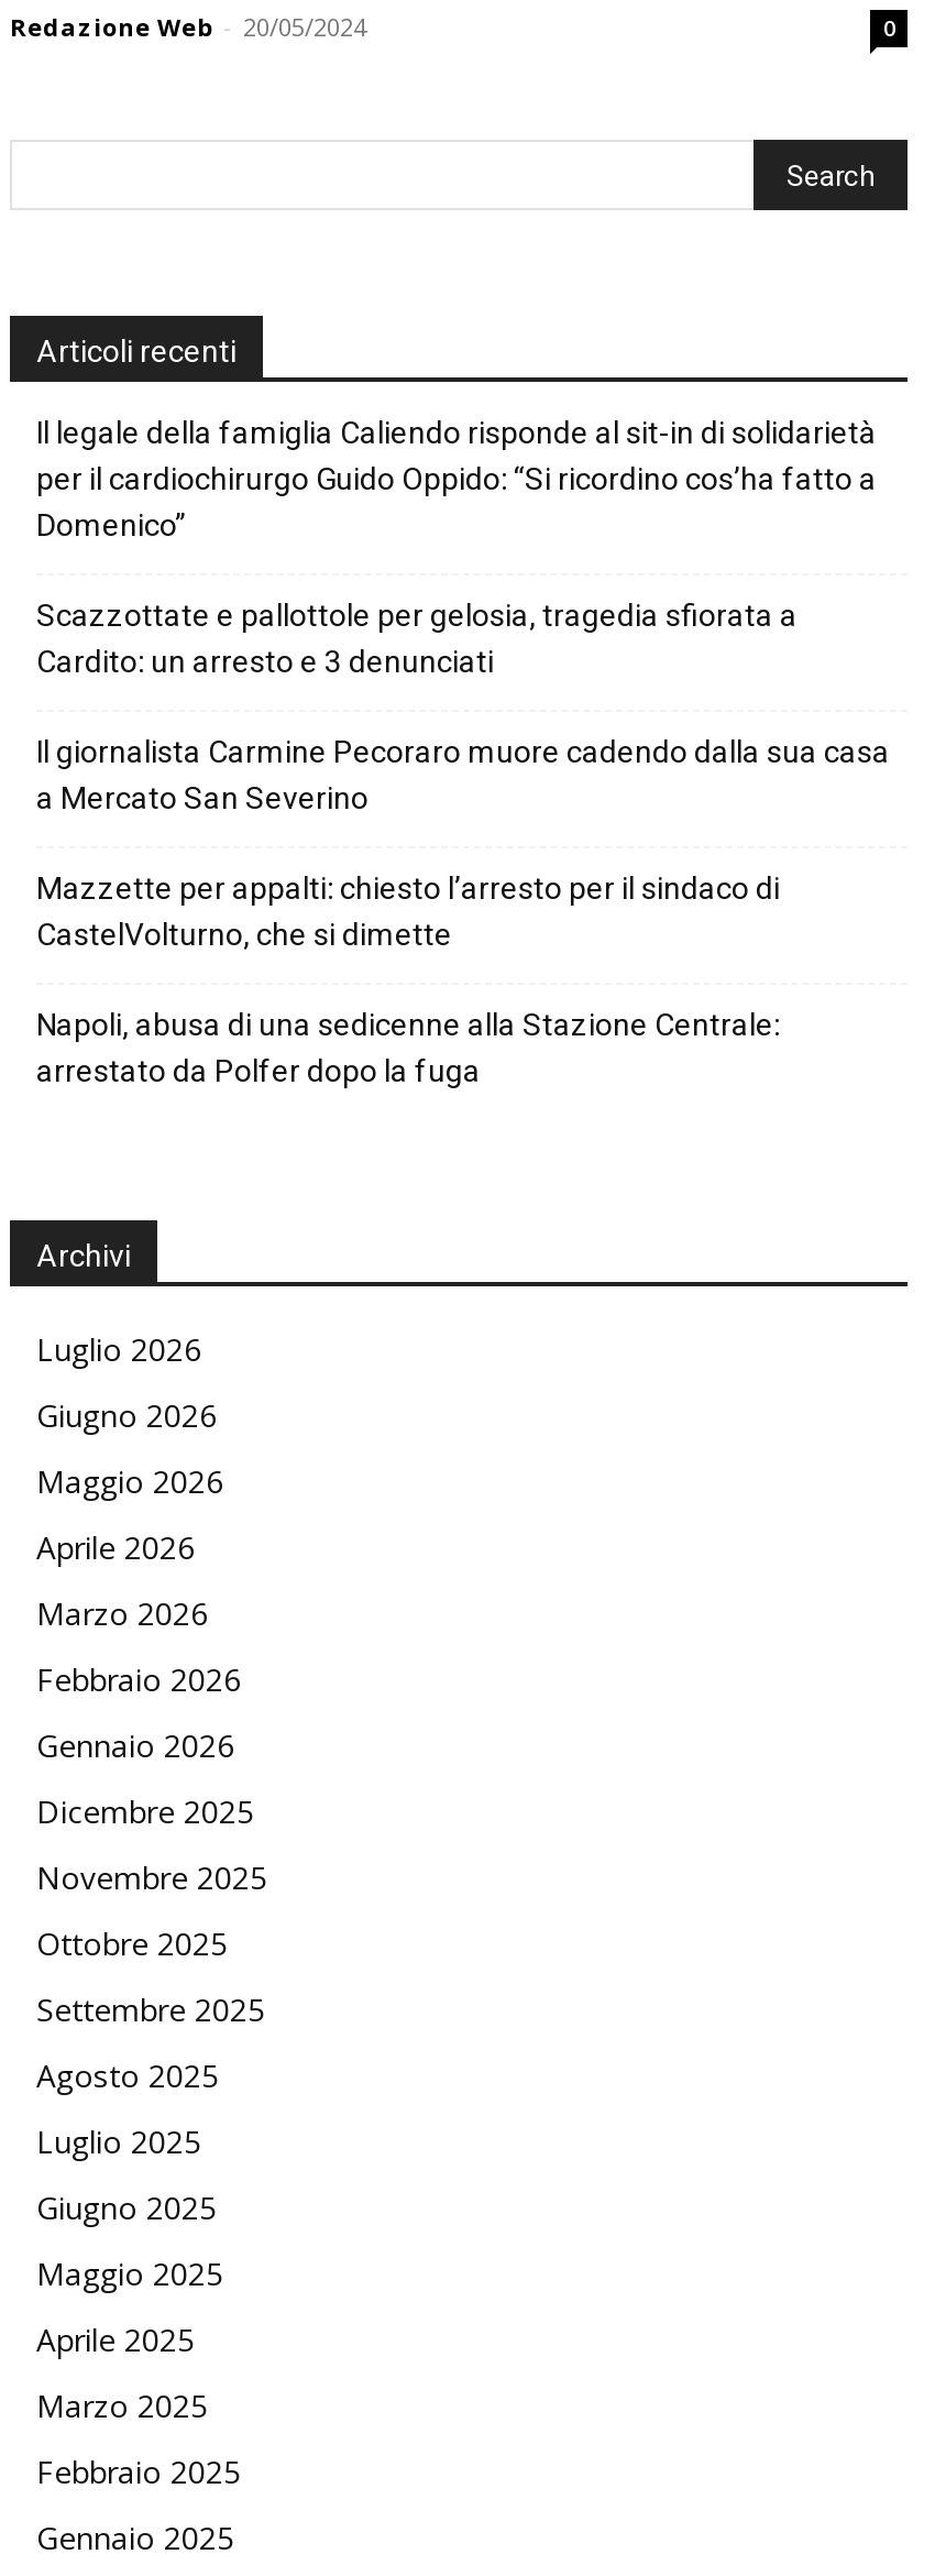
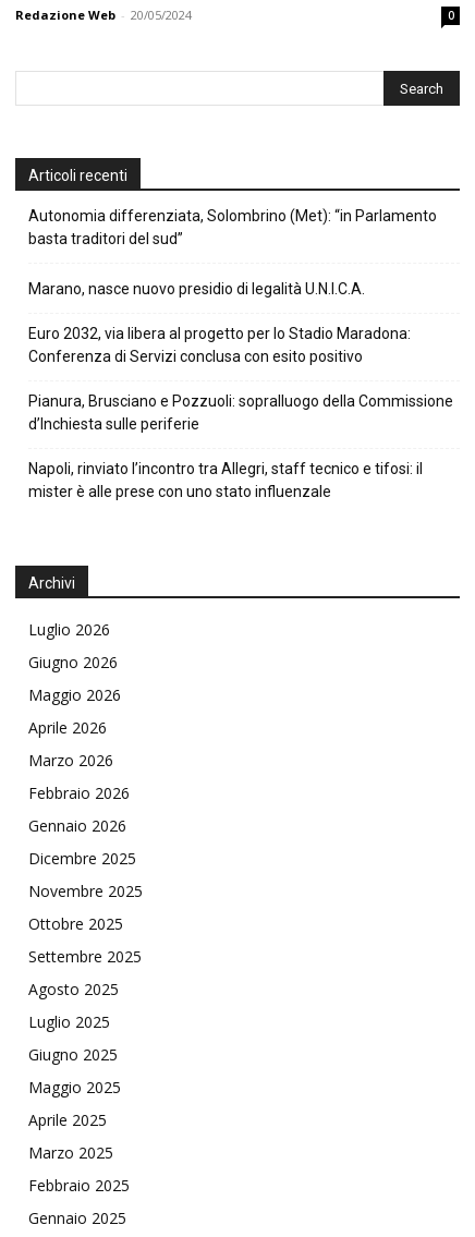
- Il legale della famiglia Caliendo risponde al sit-in di solidarietà
- per il cardiochirurgo Guido Oppido: “Si ricordino cos’ha fatto a
- Domenico”
+ Autonomia differenziata, Solombrino (Met): “in Parlamento
+ basta traditori del sud”

- Scazzottate e pallottole per gelosia, tragedia sfiorata a
- Cardito: un arresto e 3 denunciati
+ Marano, nasce nuovo presidio di legalità U.N.I.C.A.

- Il giornalista Carmine Pecoraro muore cadendo dalla sua casa
- a Mercato San Severino
+ Euro 2032, via libera al progetto per lo Stadio Maradona:
+ Conferenza di Servizi conclusa con esito positivo

- Mazzette per appalti: chiesto l’arresto per il sindaco di
- CastelVolturno, che si dimette
+ Pianura, Brusciano e Pozzuoli: sopralluogo della Commissione
+ d’Inchiesta sulle periferie

- Napoli, abusa di una sedicenne alla Stazione Centrale:
- arrestato da Polfer dopo la fuga
+ Napoli, rinviato l’incontro tra Allegri, staff tecnico e tifosi: il
+ mister è alle prese con uno stato influenzale
